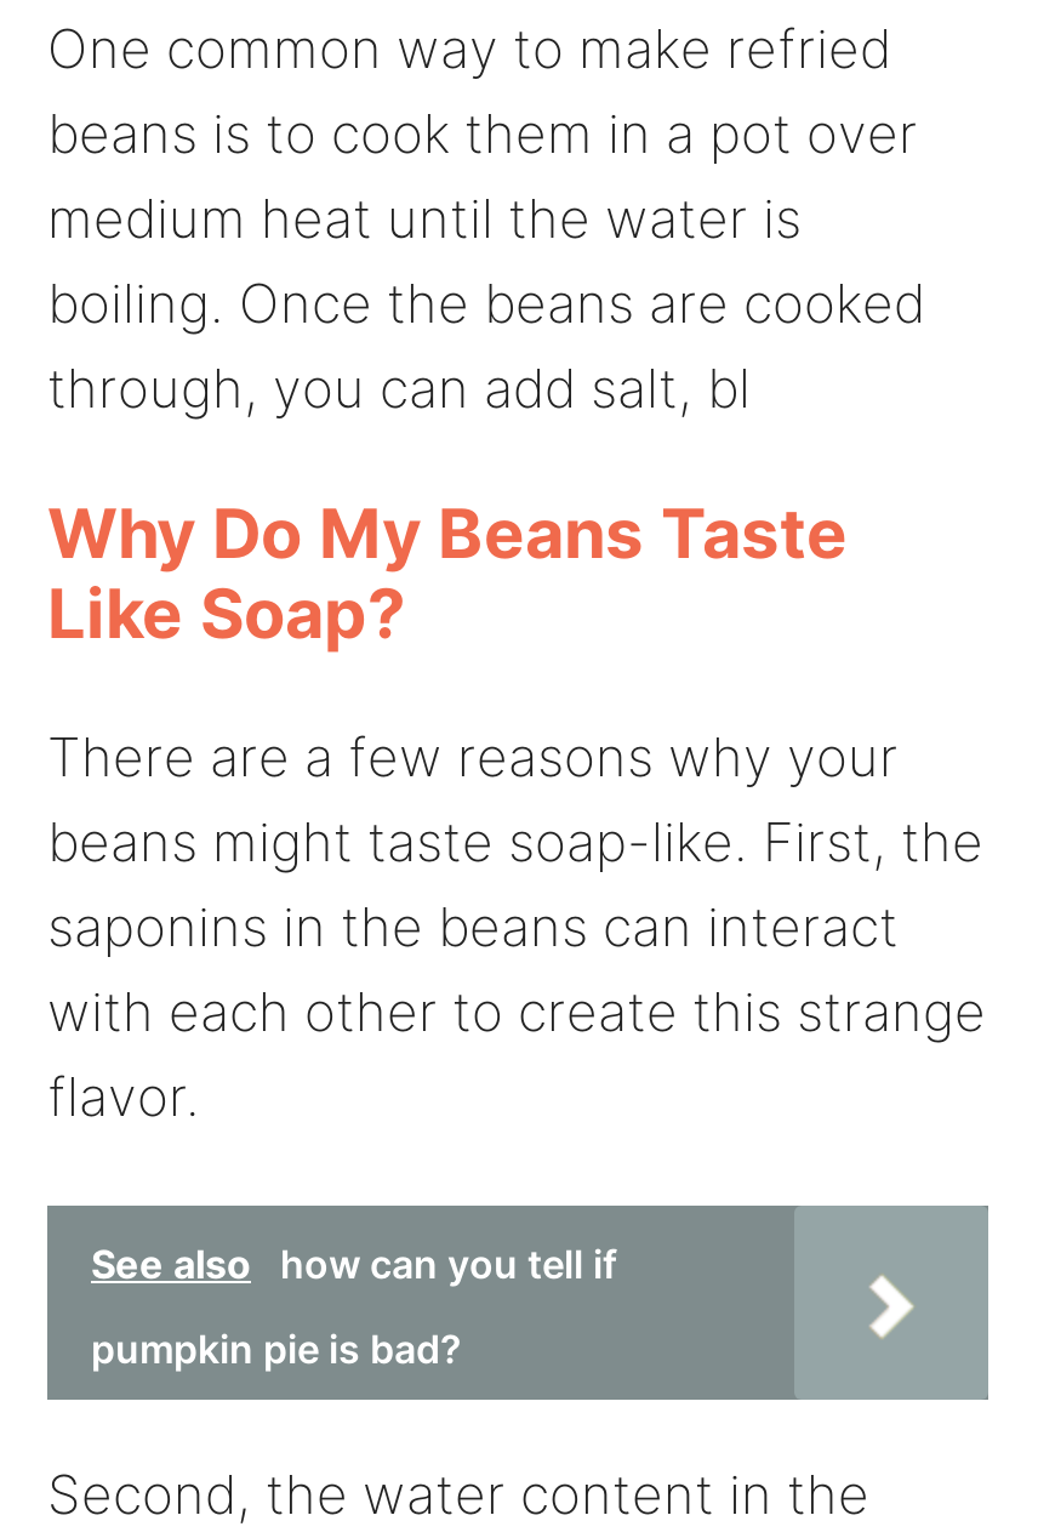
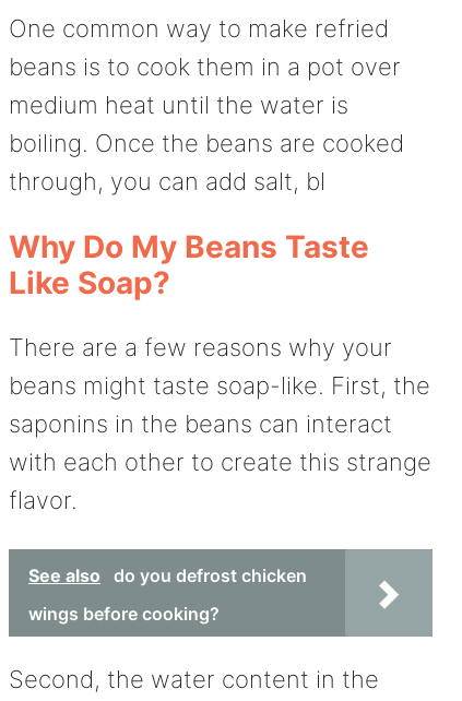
- See also how can you tell if
+ See also do you defrost chicken

- pumpkin pie is bad?
+ wings before cooking?
